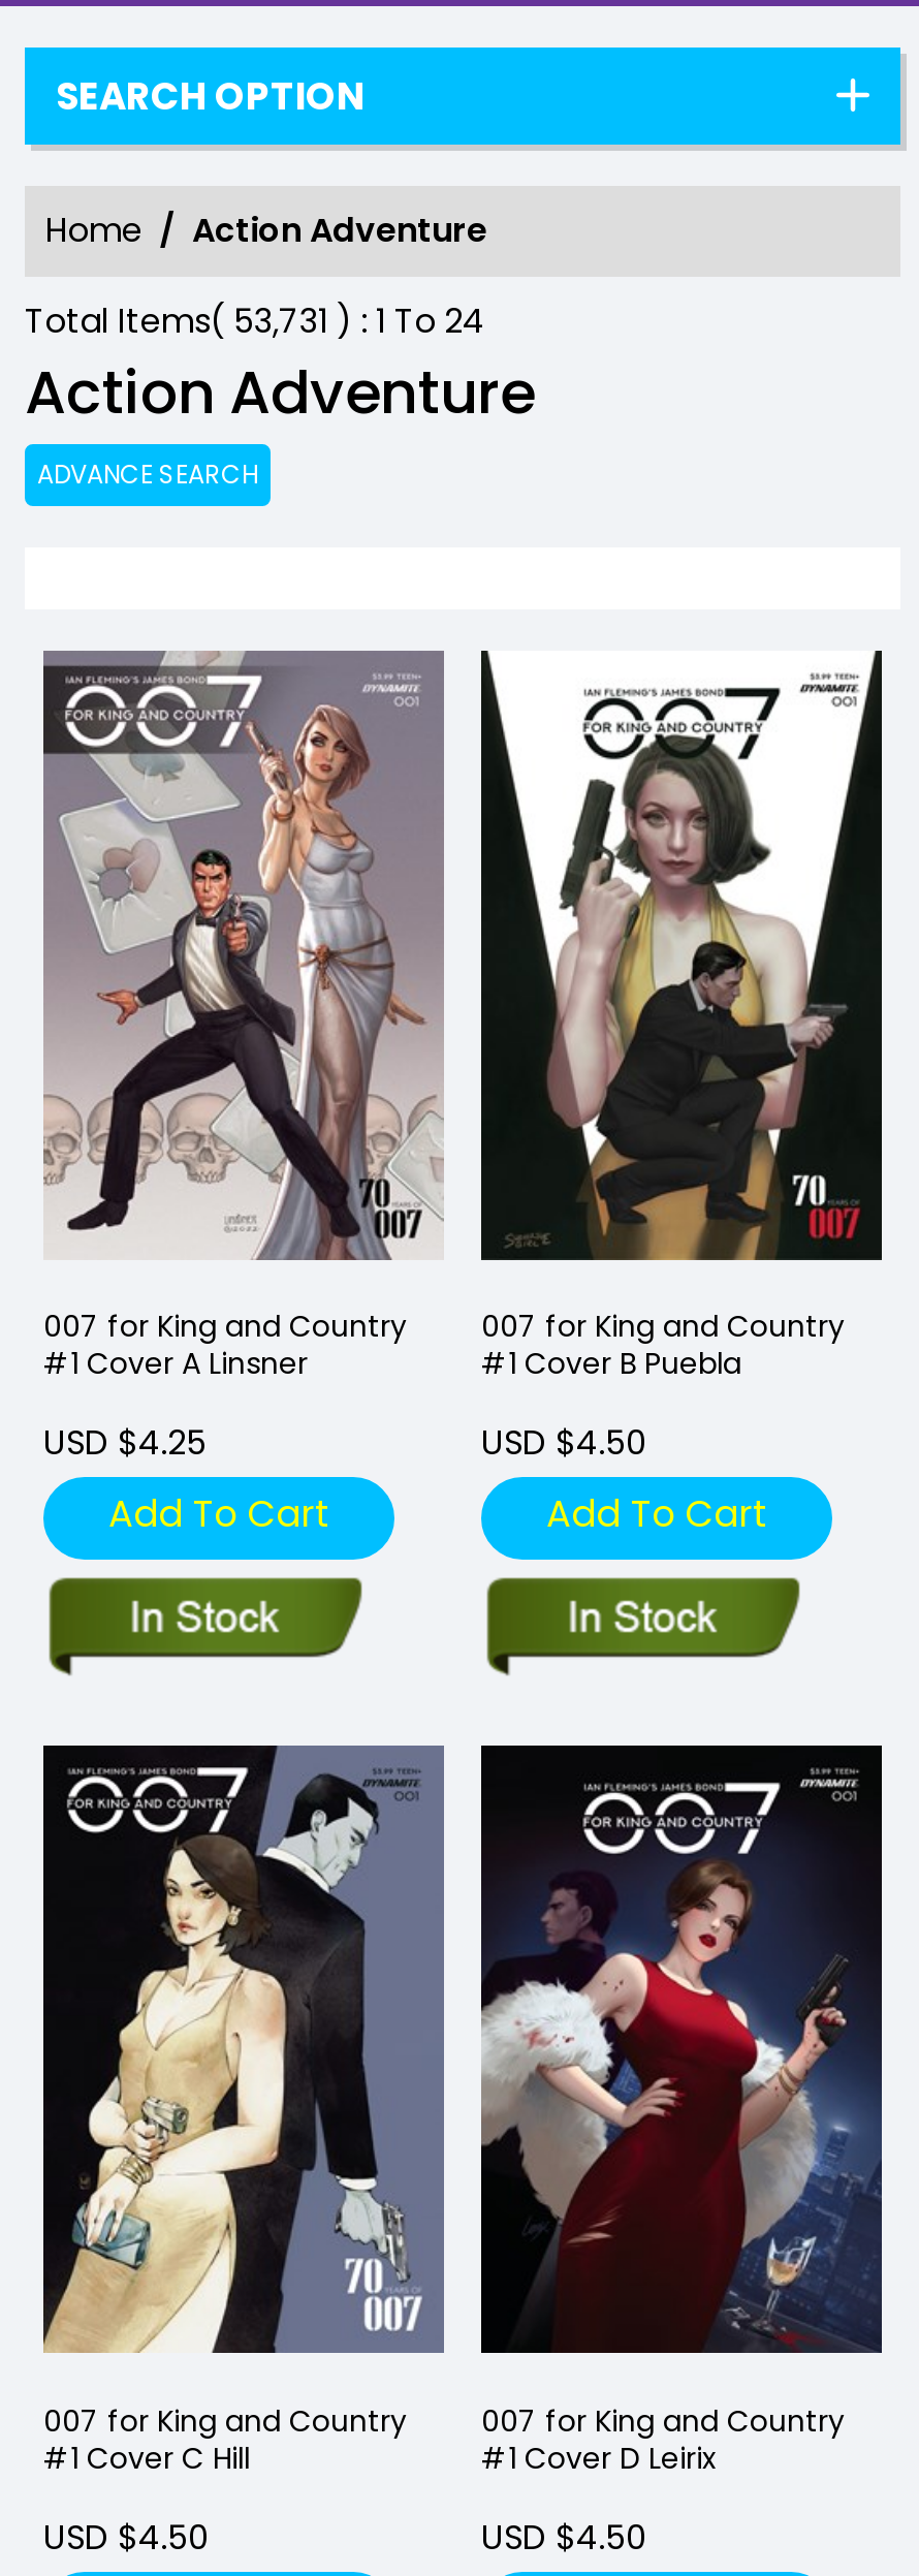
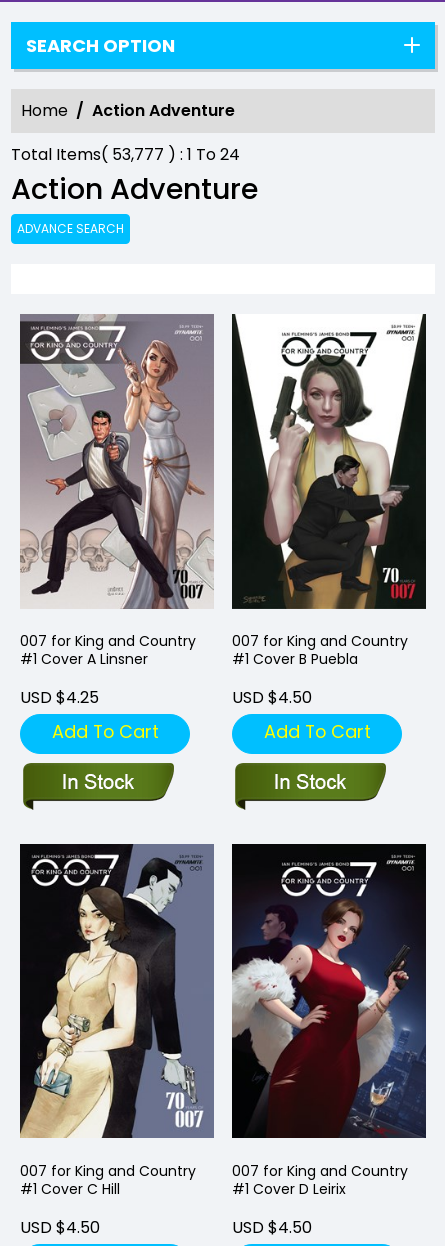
- Total Items(53,731) : 1 To 24
+ Total Items(53,777) : 1 To 24
